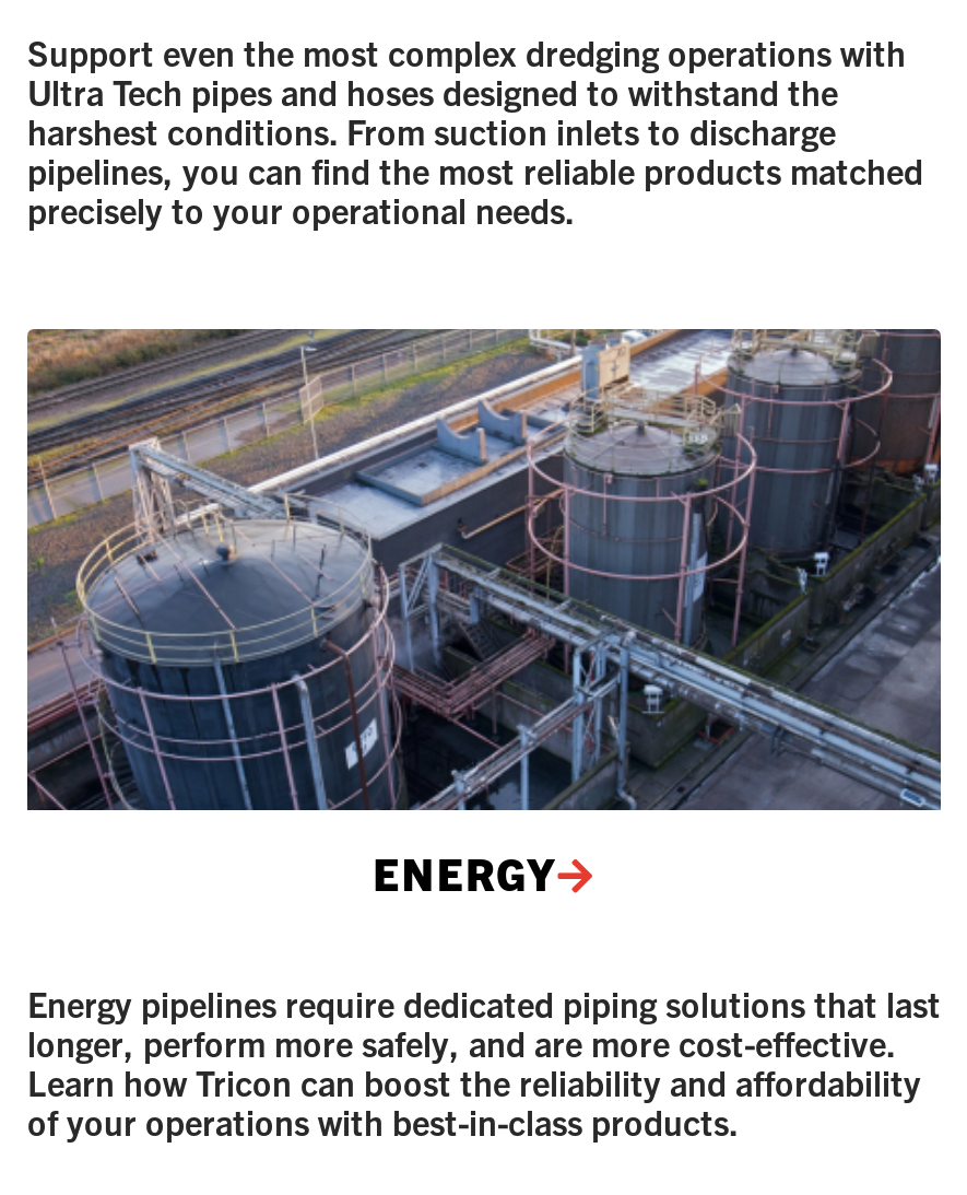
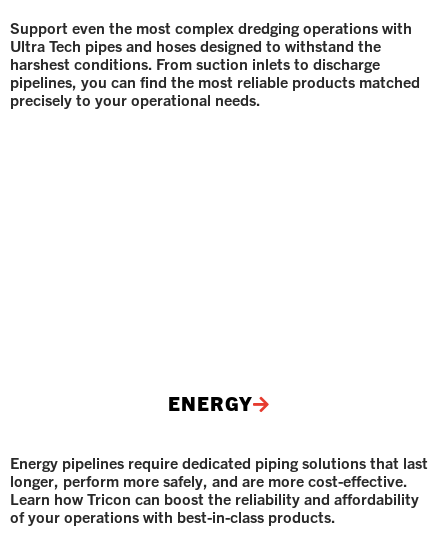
- [image]
